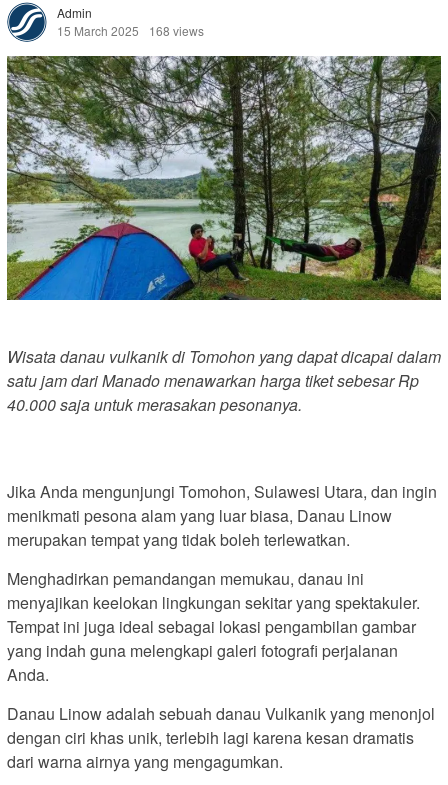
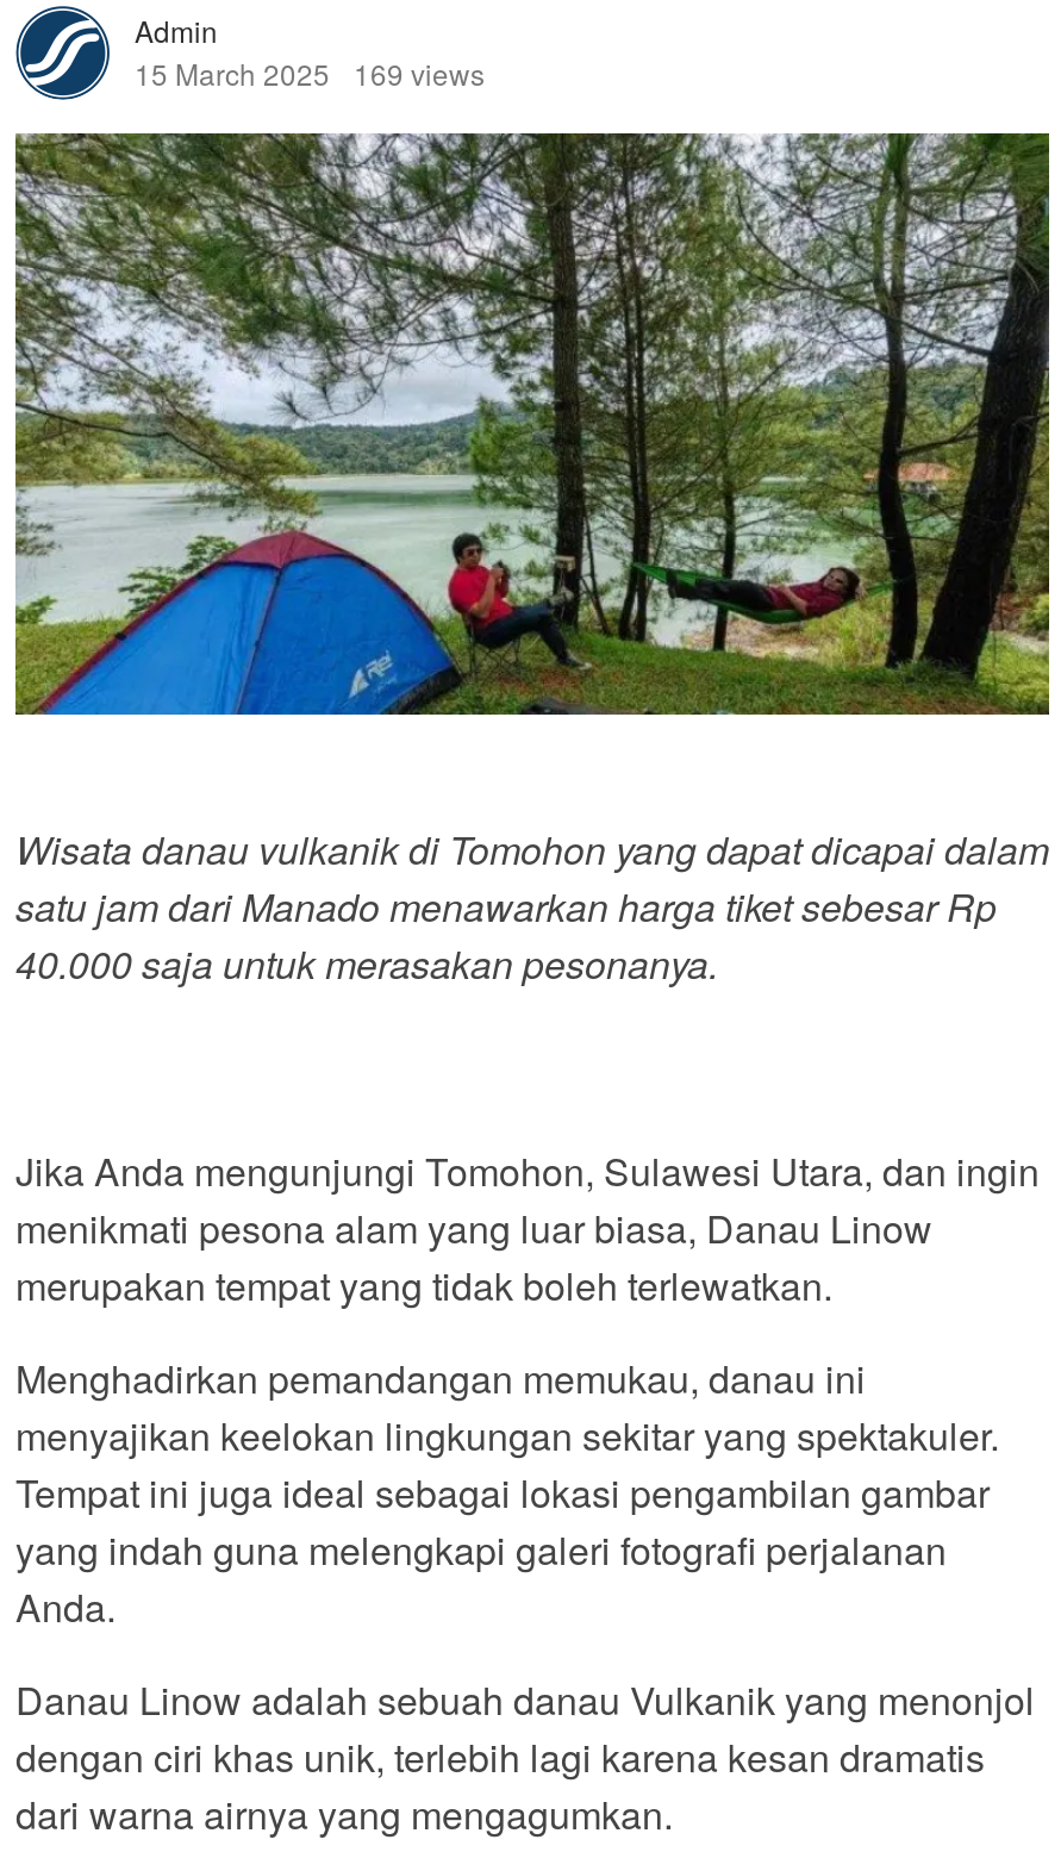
- 15 March 2025 168 views
+ 15 March 2025 169 views
